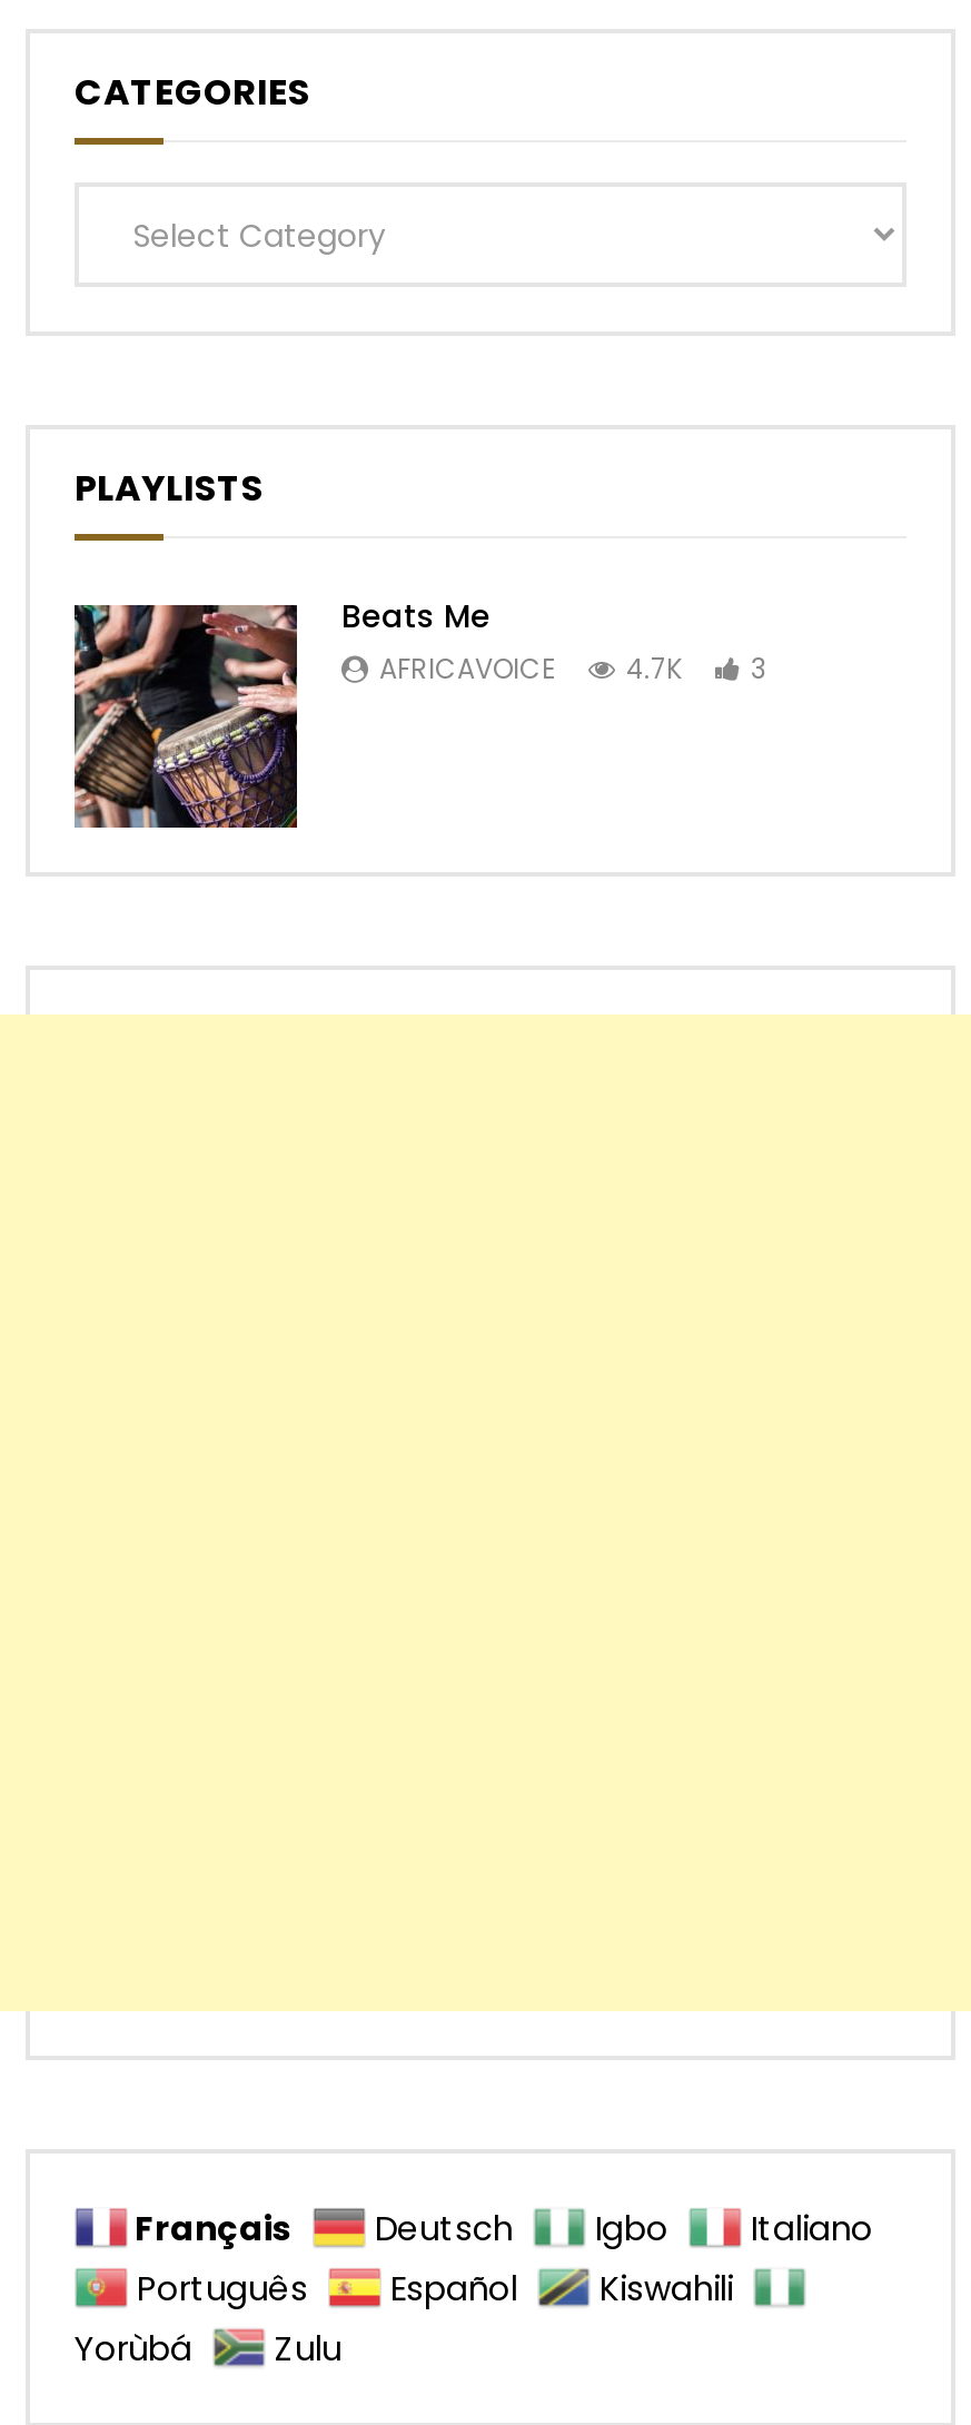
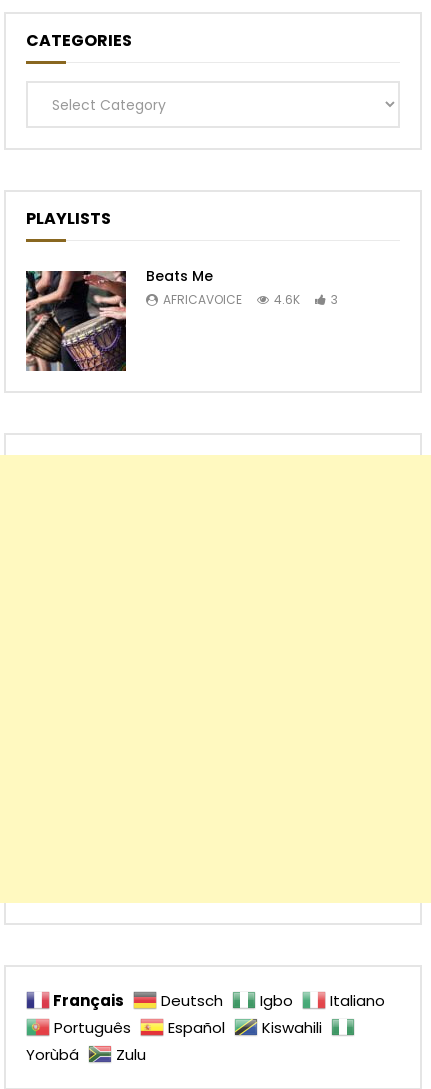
- AFRICAVOICE 4.7K 3
+ AFRICAVOICE 4.6K 3
